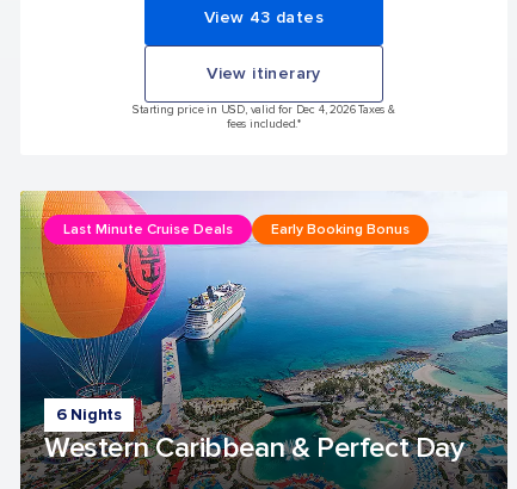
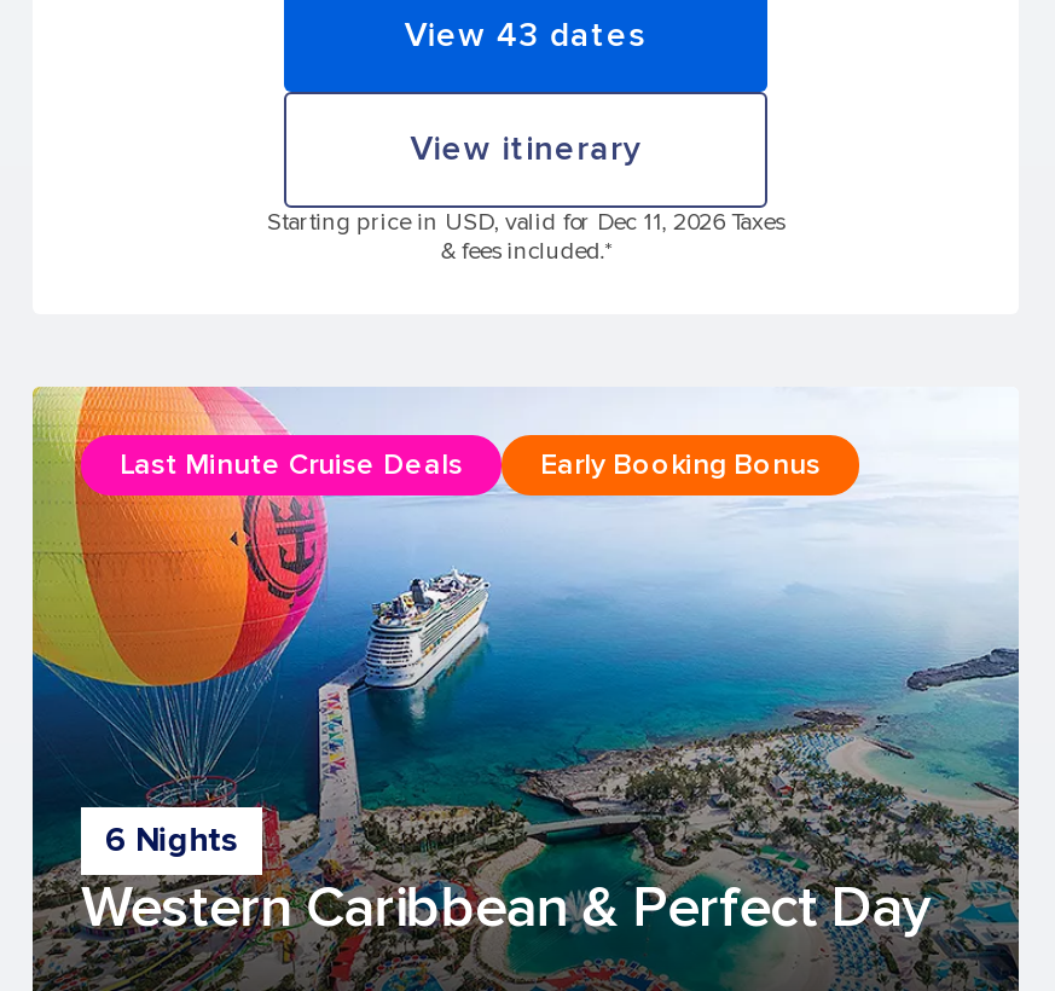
- Starting price in USD, valid for Dec 4, 2026 Taxes &
- fees included.*
+ Starting price in USD, valid for Dec 11, 2026 Taxes
+ & fees included.*
